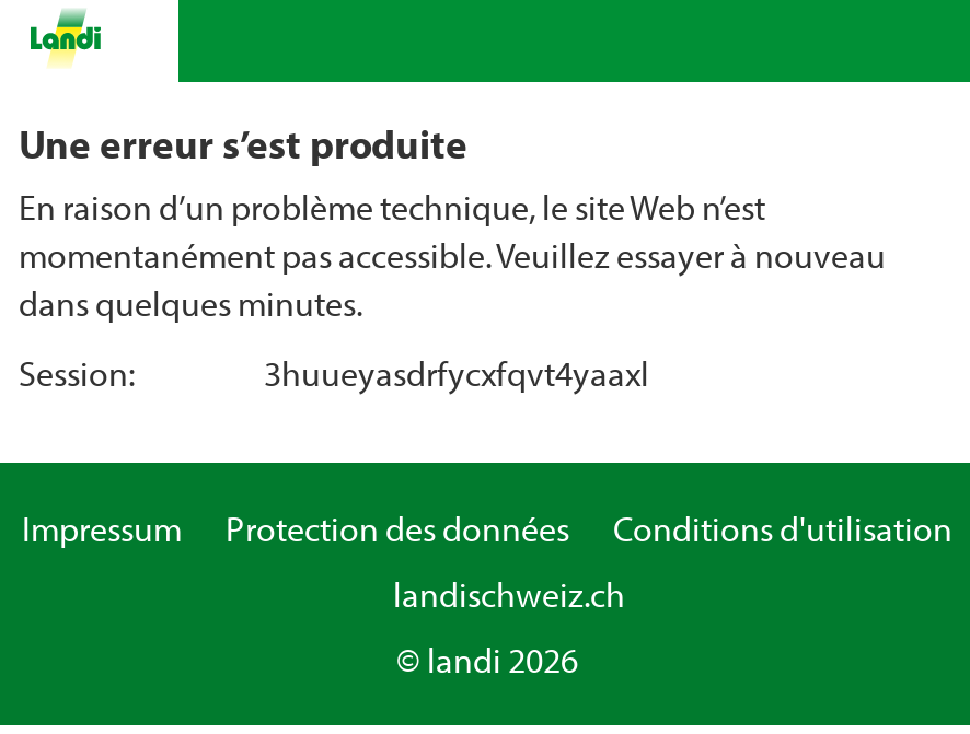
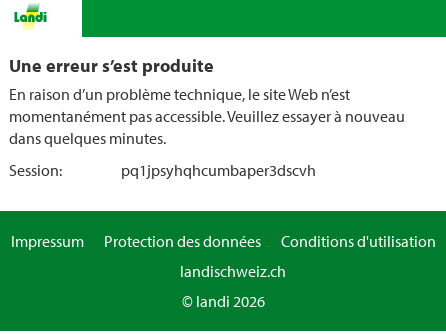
- 3huueyasdrfycxfqvt4yaaxl
+ pq1jpsyhqhcumbaper3dscvh
